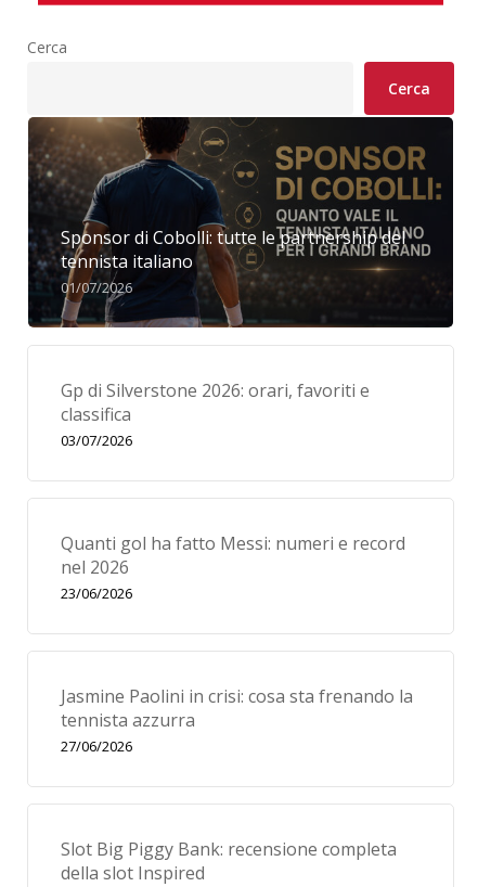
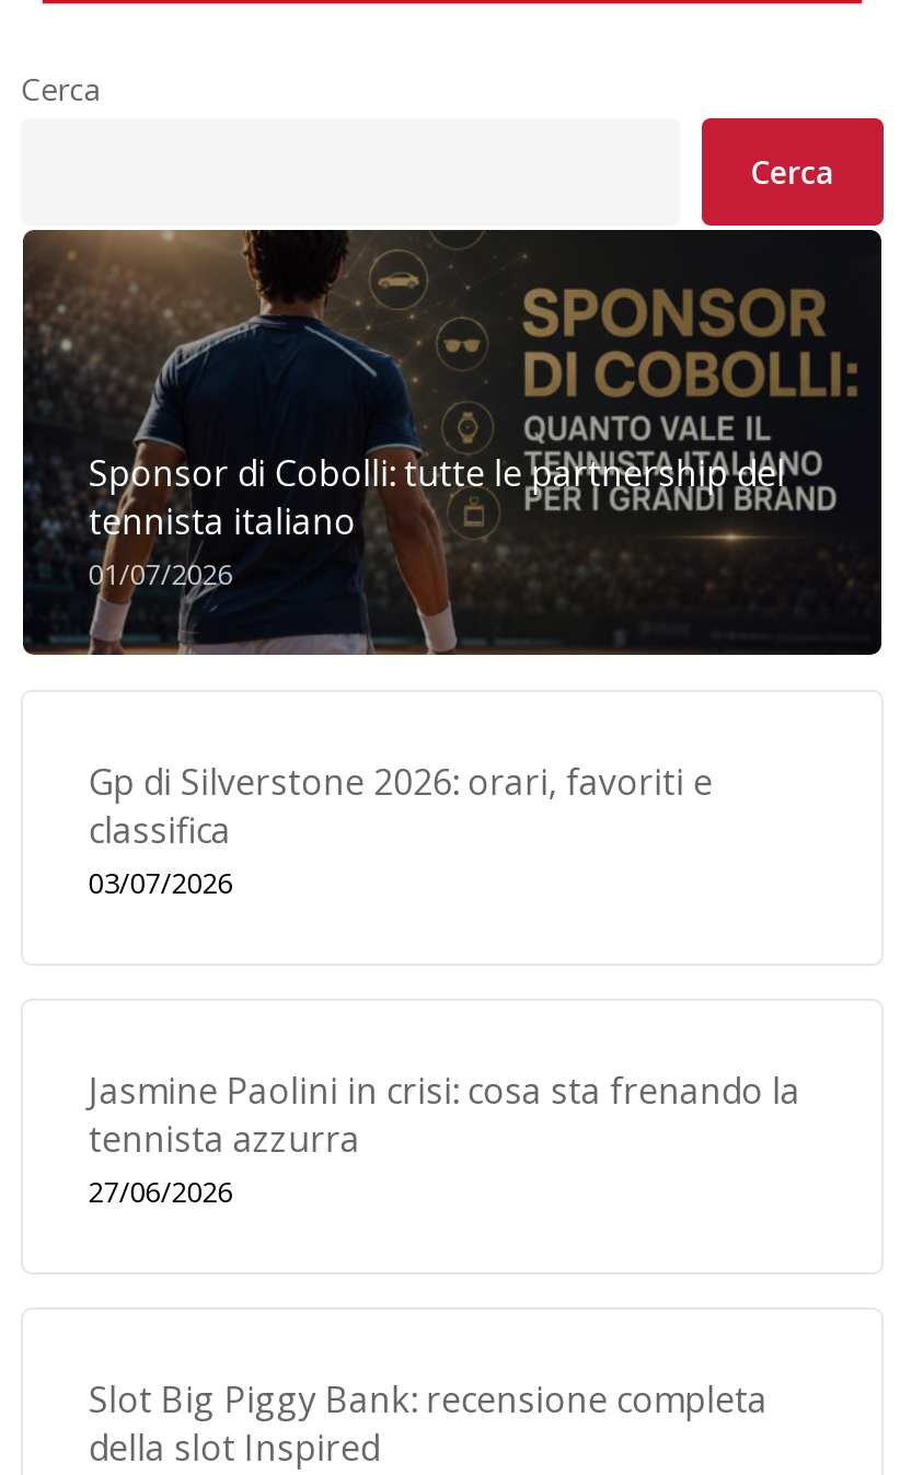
- Quanti gol ha fatto Messi: numeri e record
- nel 2026
- 23/06/2026
